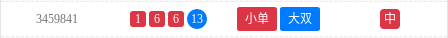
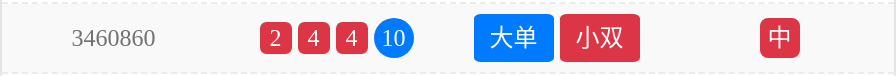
- 3459841
+ 3460860

- 1
+ 2

- 6
+ 4

- 6
+ 4

- 13
+ 10

- 小单
+ 大单

- 大双
+ 小双
